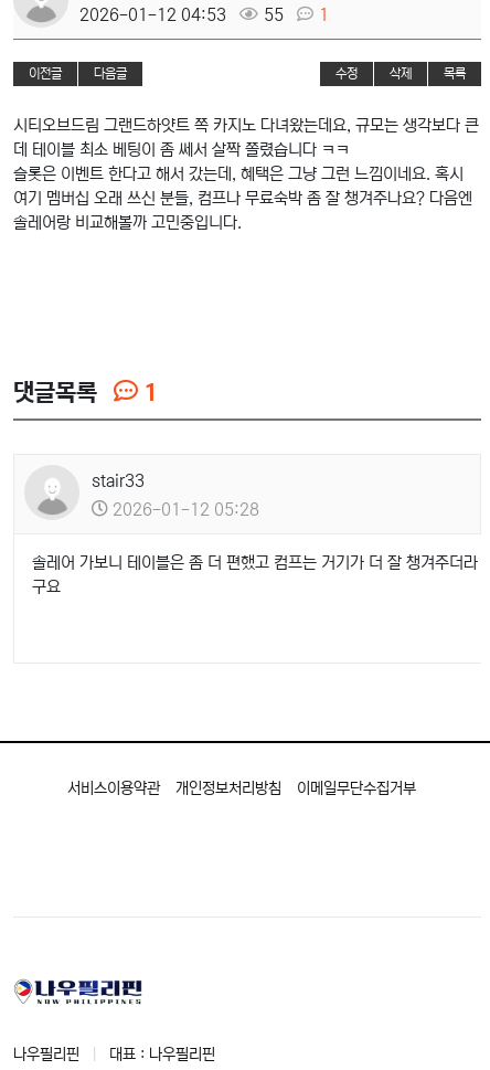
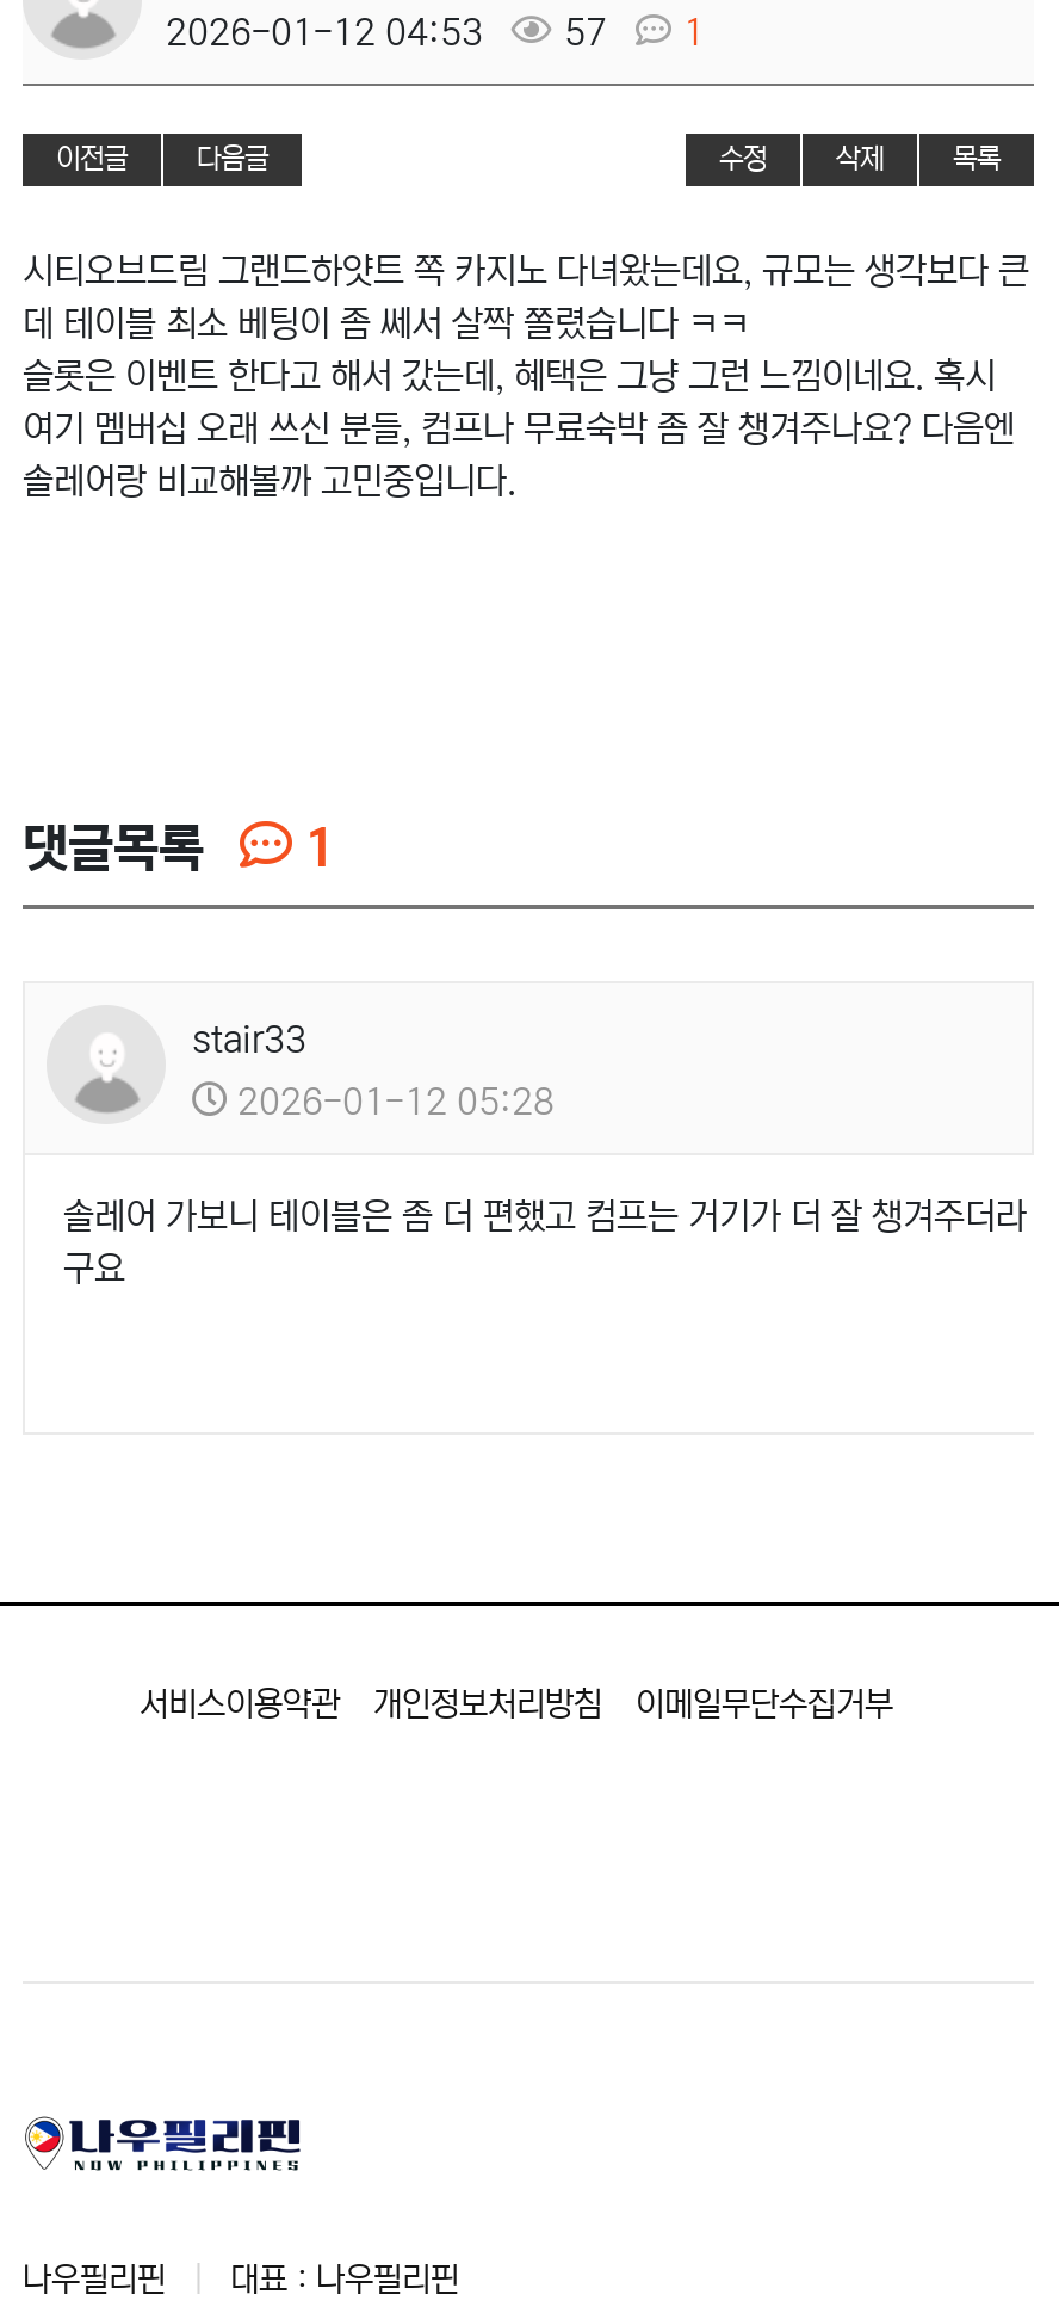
- 2026-01-12 04:53 55 1
+ 2026-01-12 04:53 57 1
